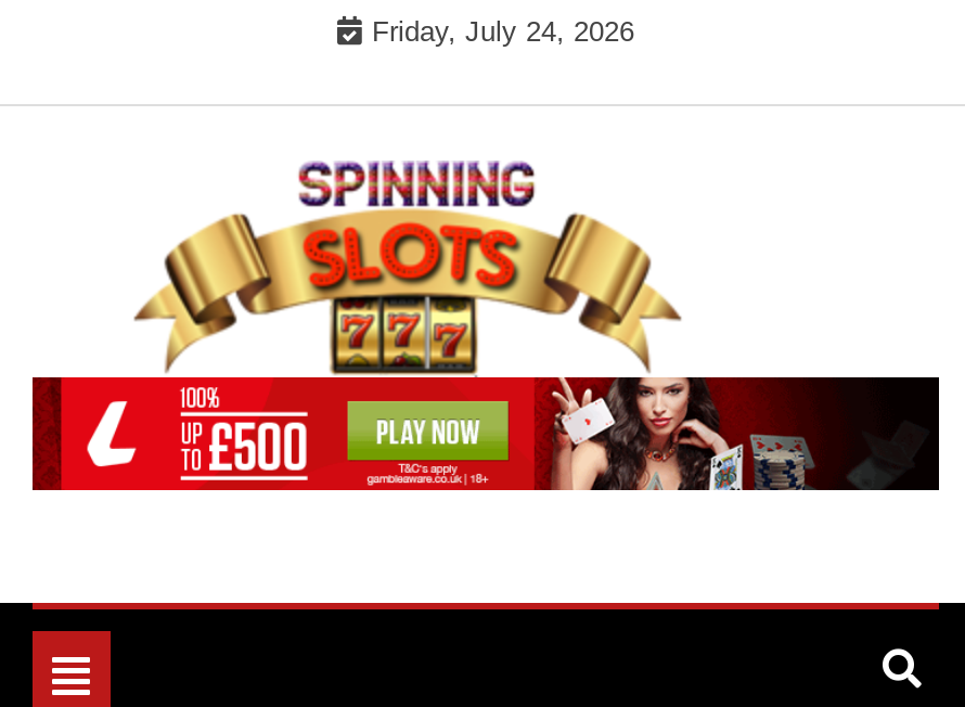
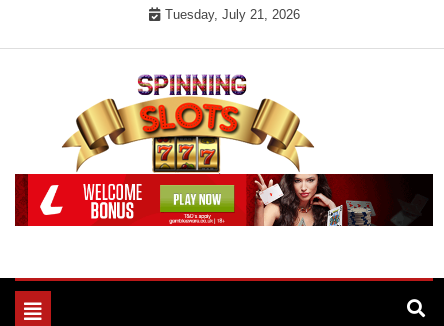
- Friday, July 24, 2026
+ Tuesday, July 21, 2026
